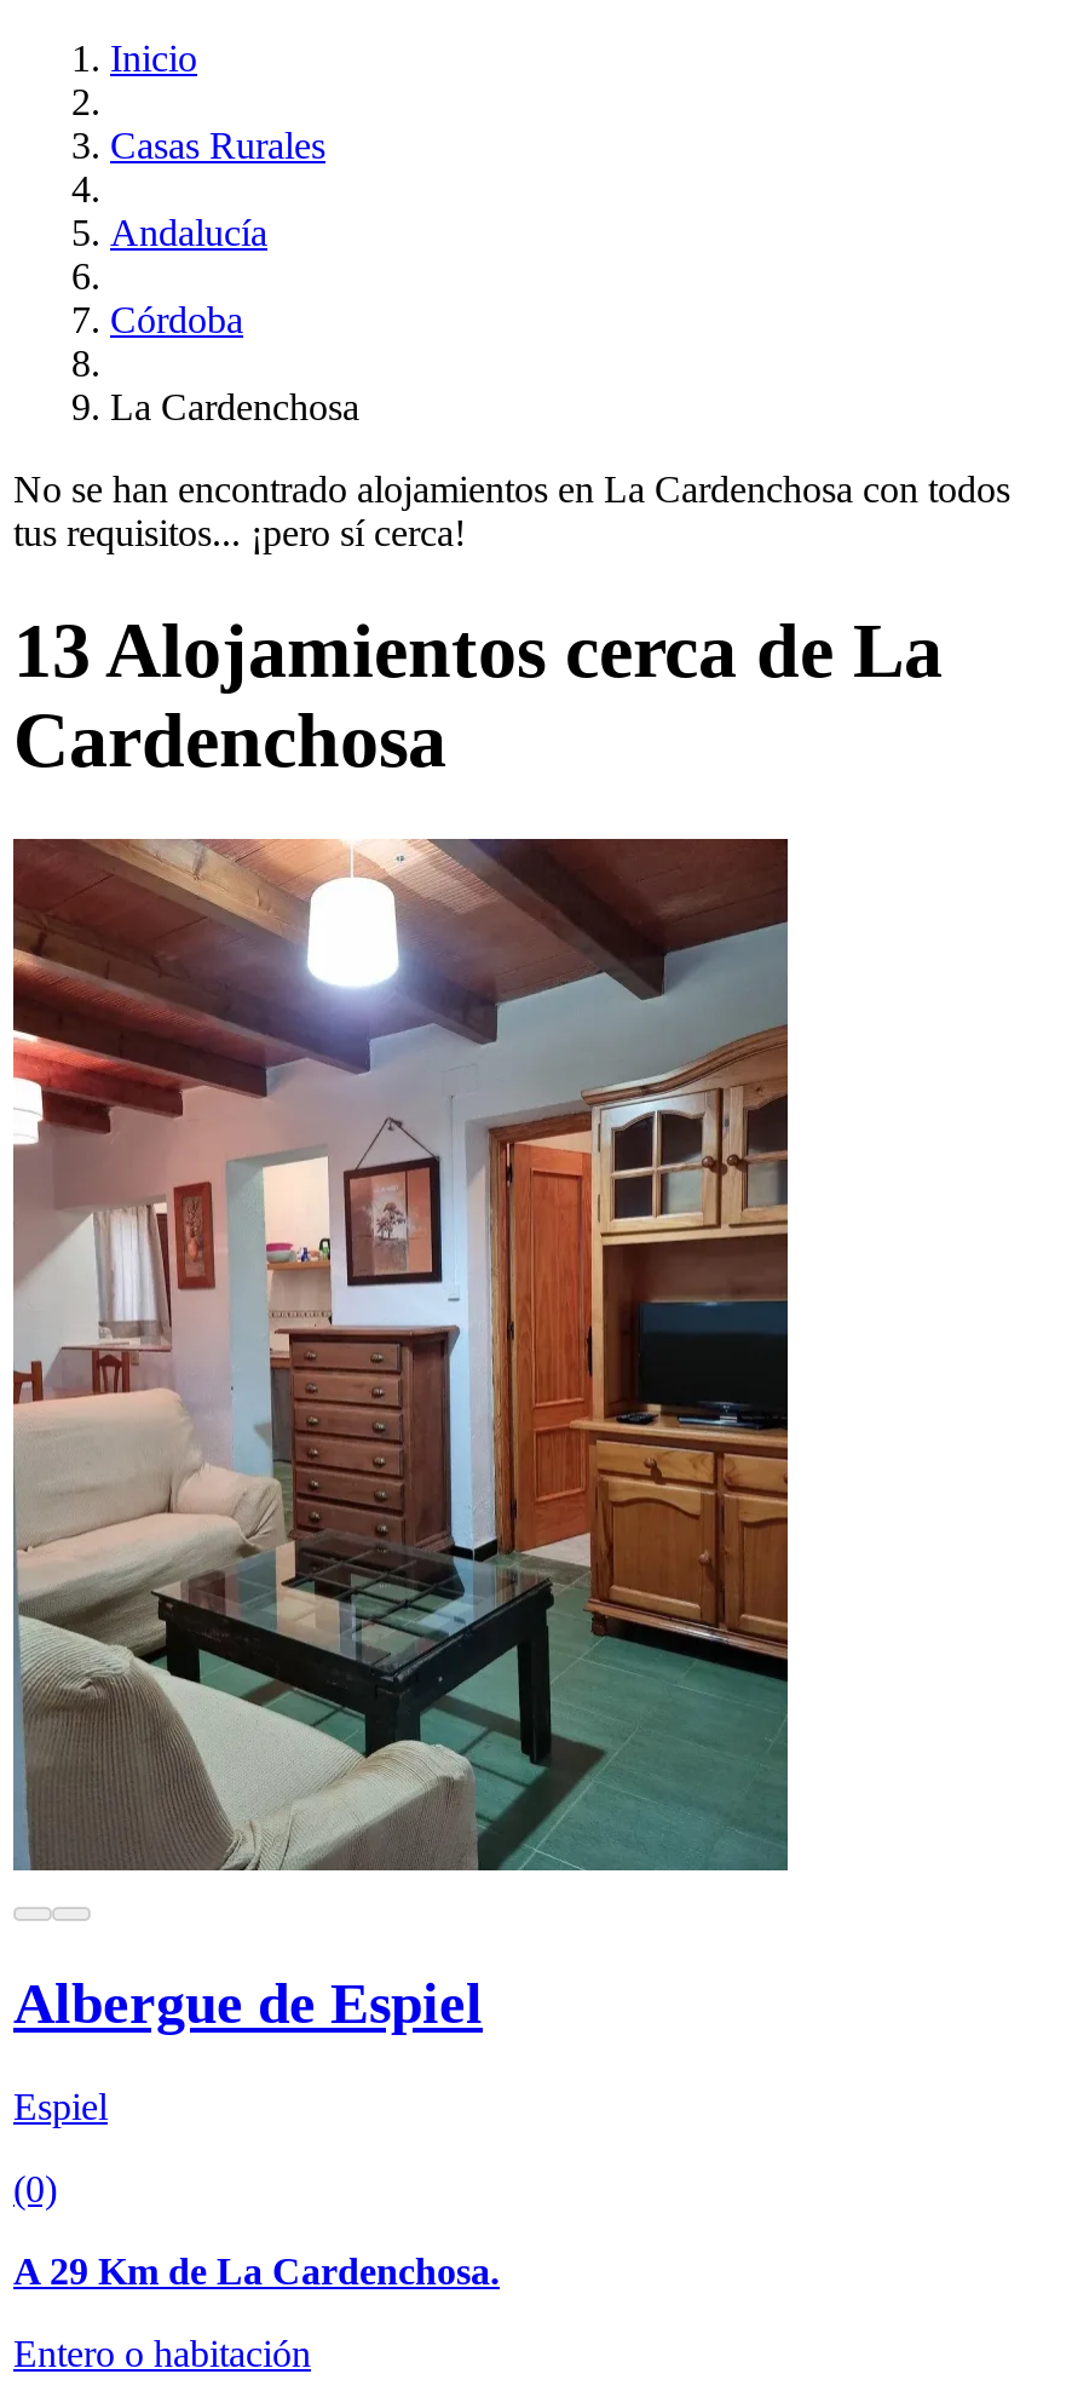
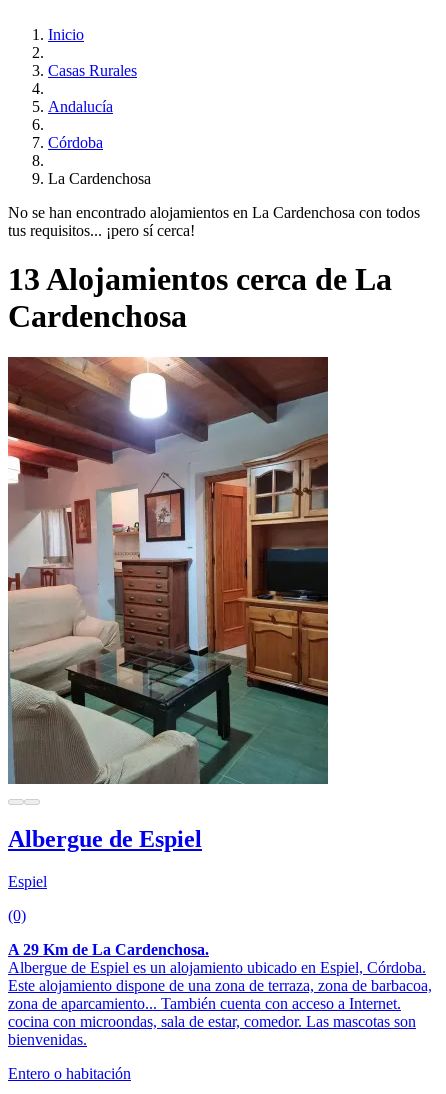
+ Albergue de Espiel es un alojamiento ubicado en Espiel, Córdoba.
+ Este alojamiento dispone de una zona de terraza, zona de barbacoa,
+ zona de aparcamiento... También cuenta con acceso a Internet.
+ cocina con microondas, sala de estar, comedor. Las mascotas son
+ bienvenidas.
